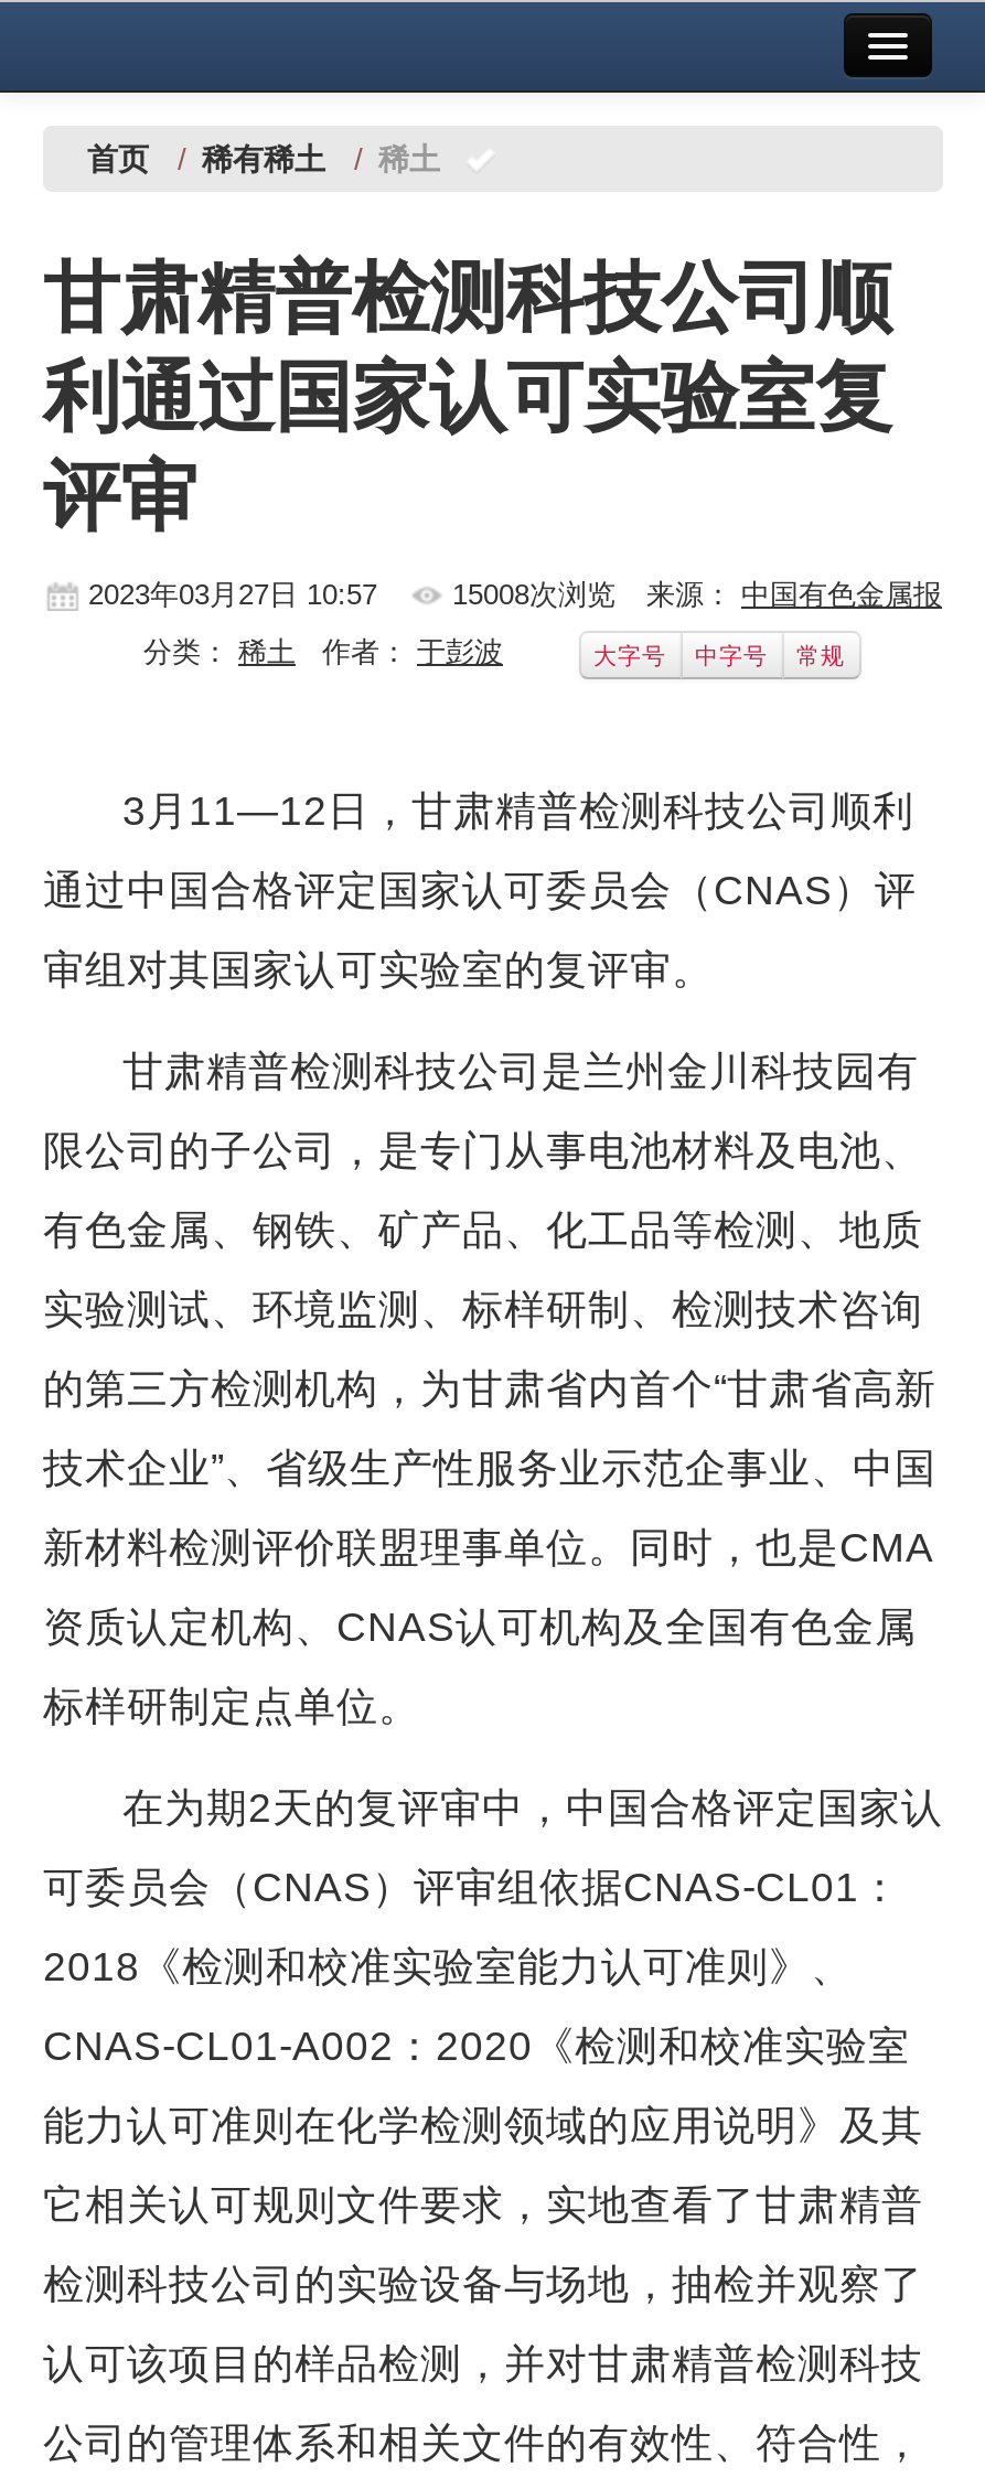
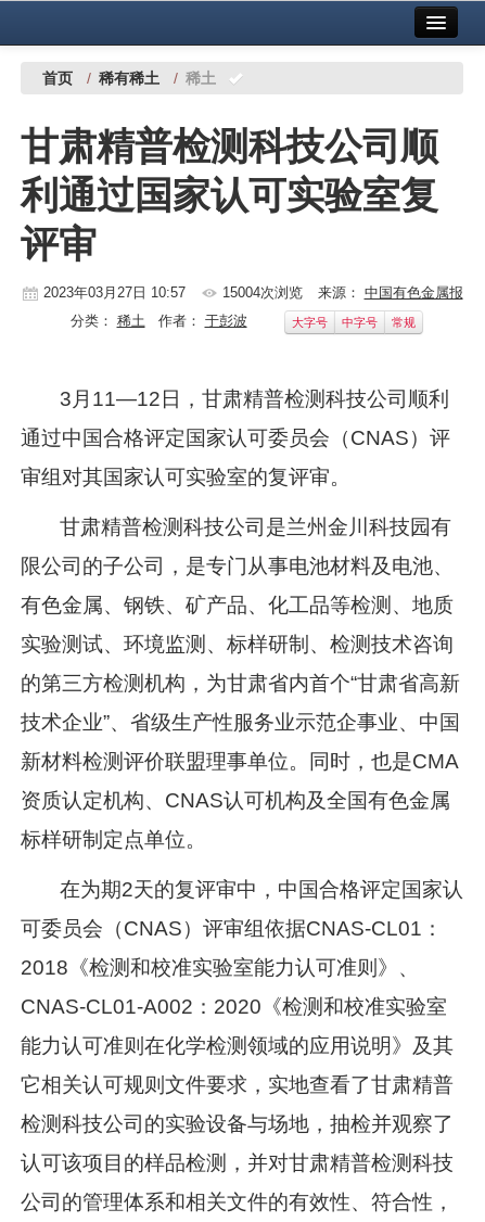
- 15008次浏览
+ 15004次浏览
